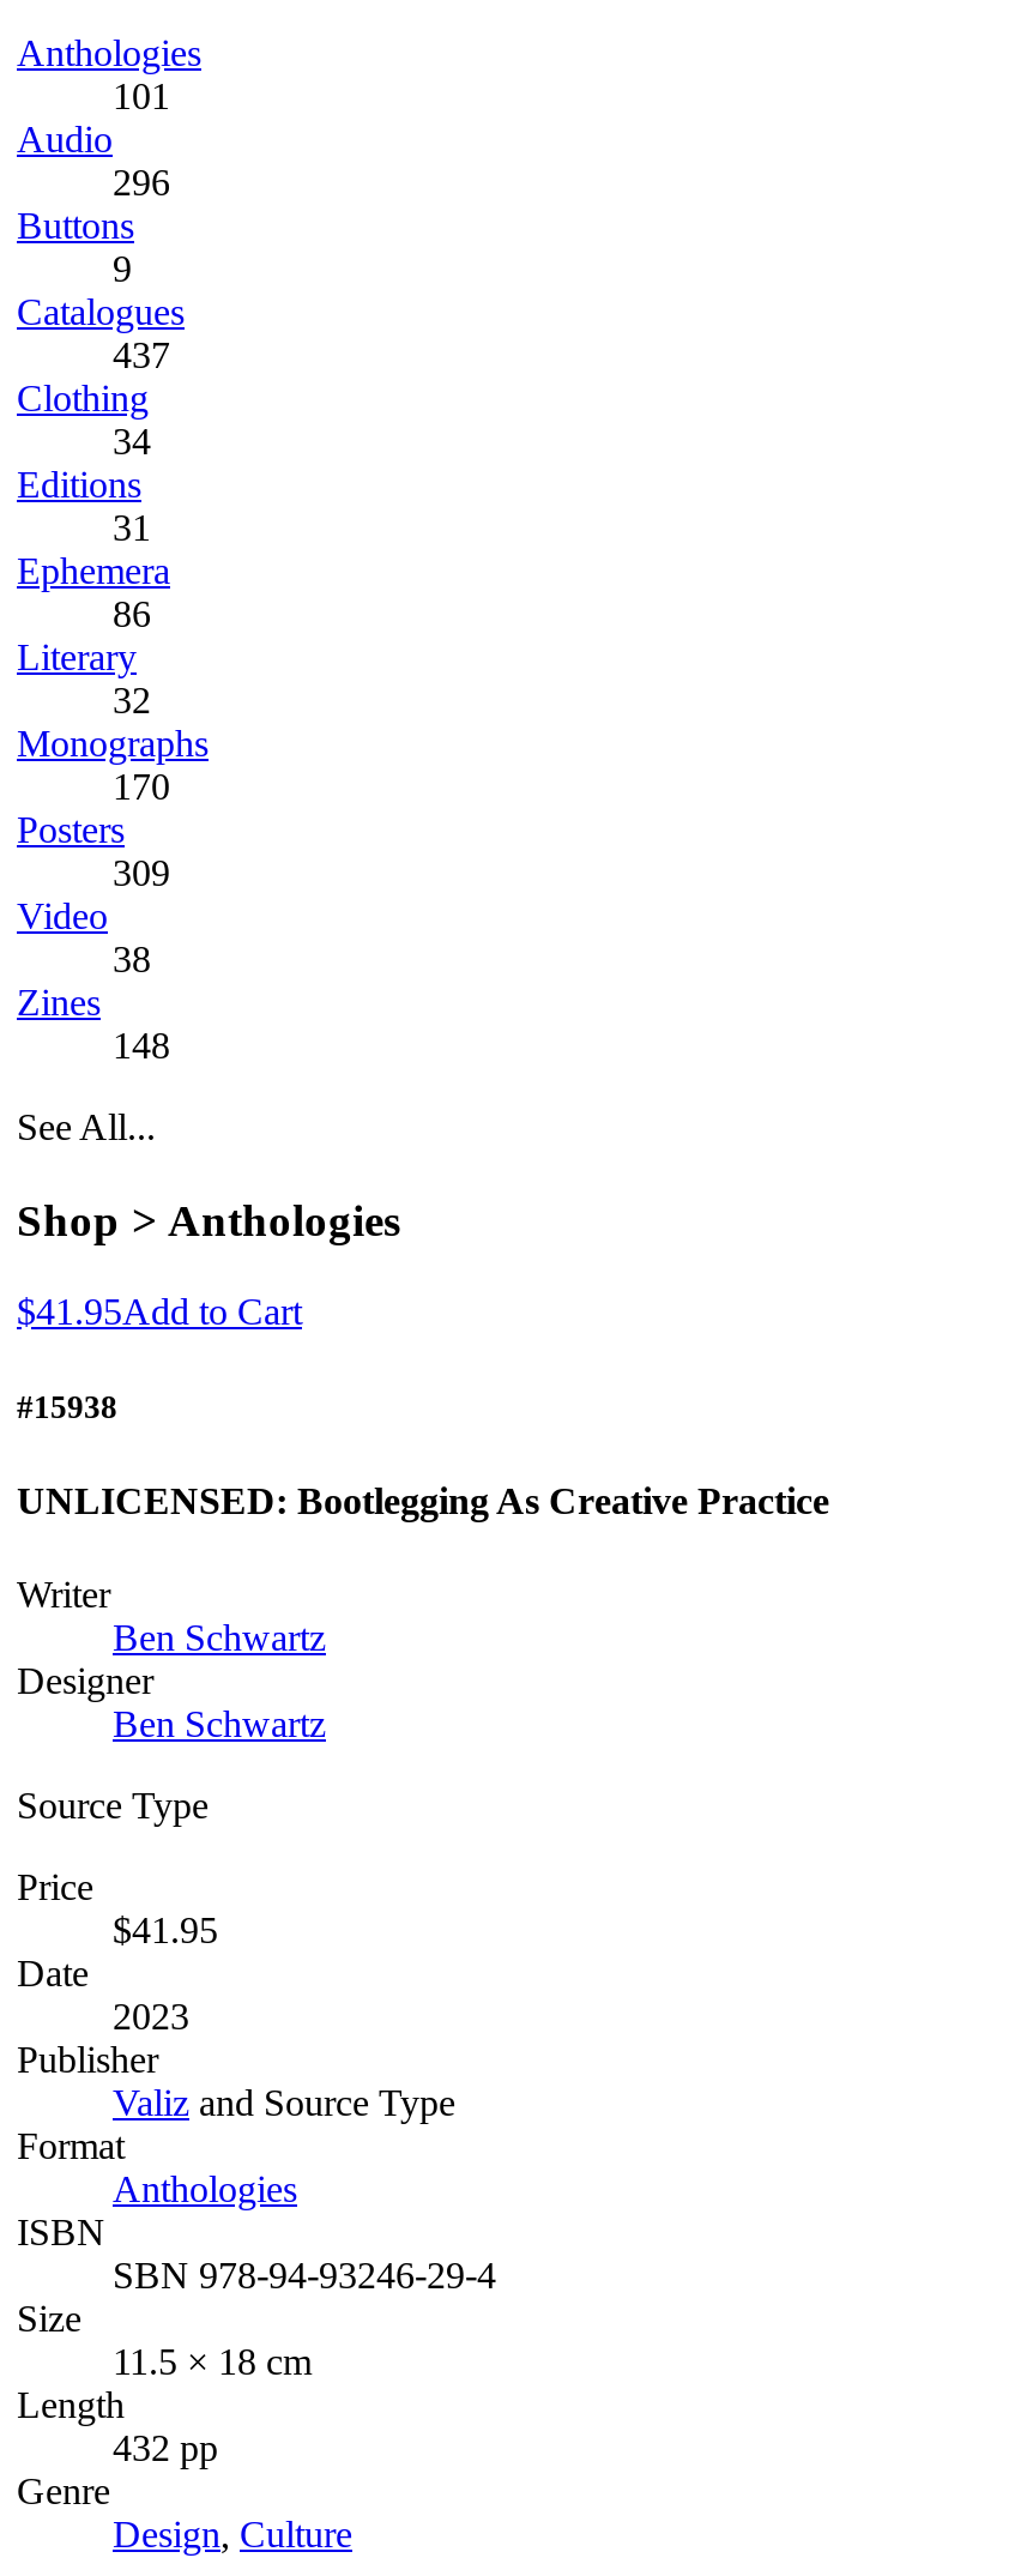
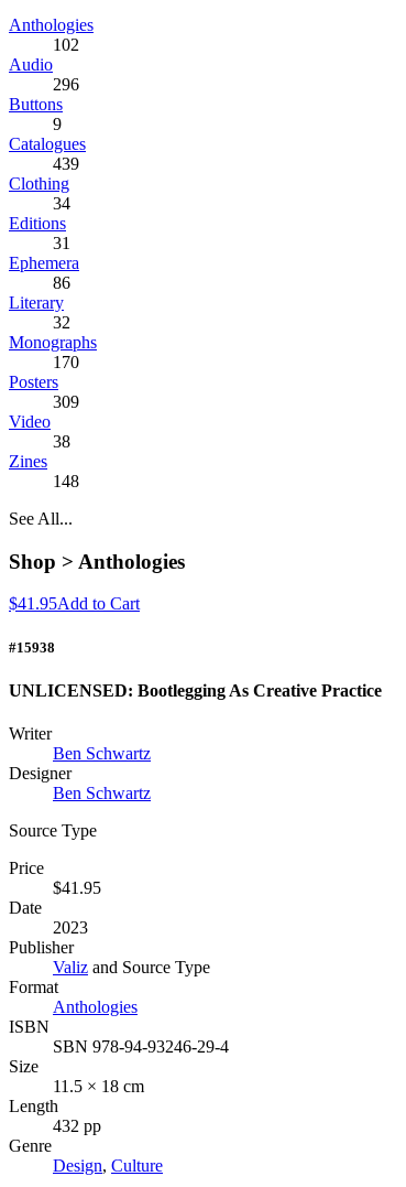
- 101
+ 102

- 437
+ 439
